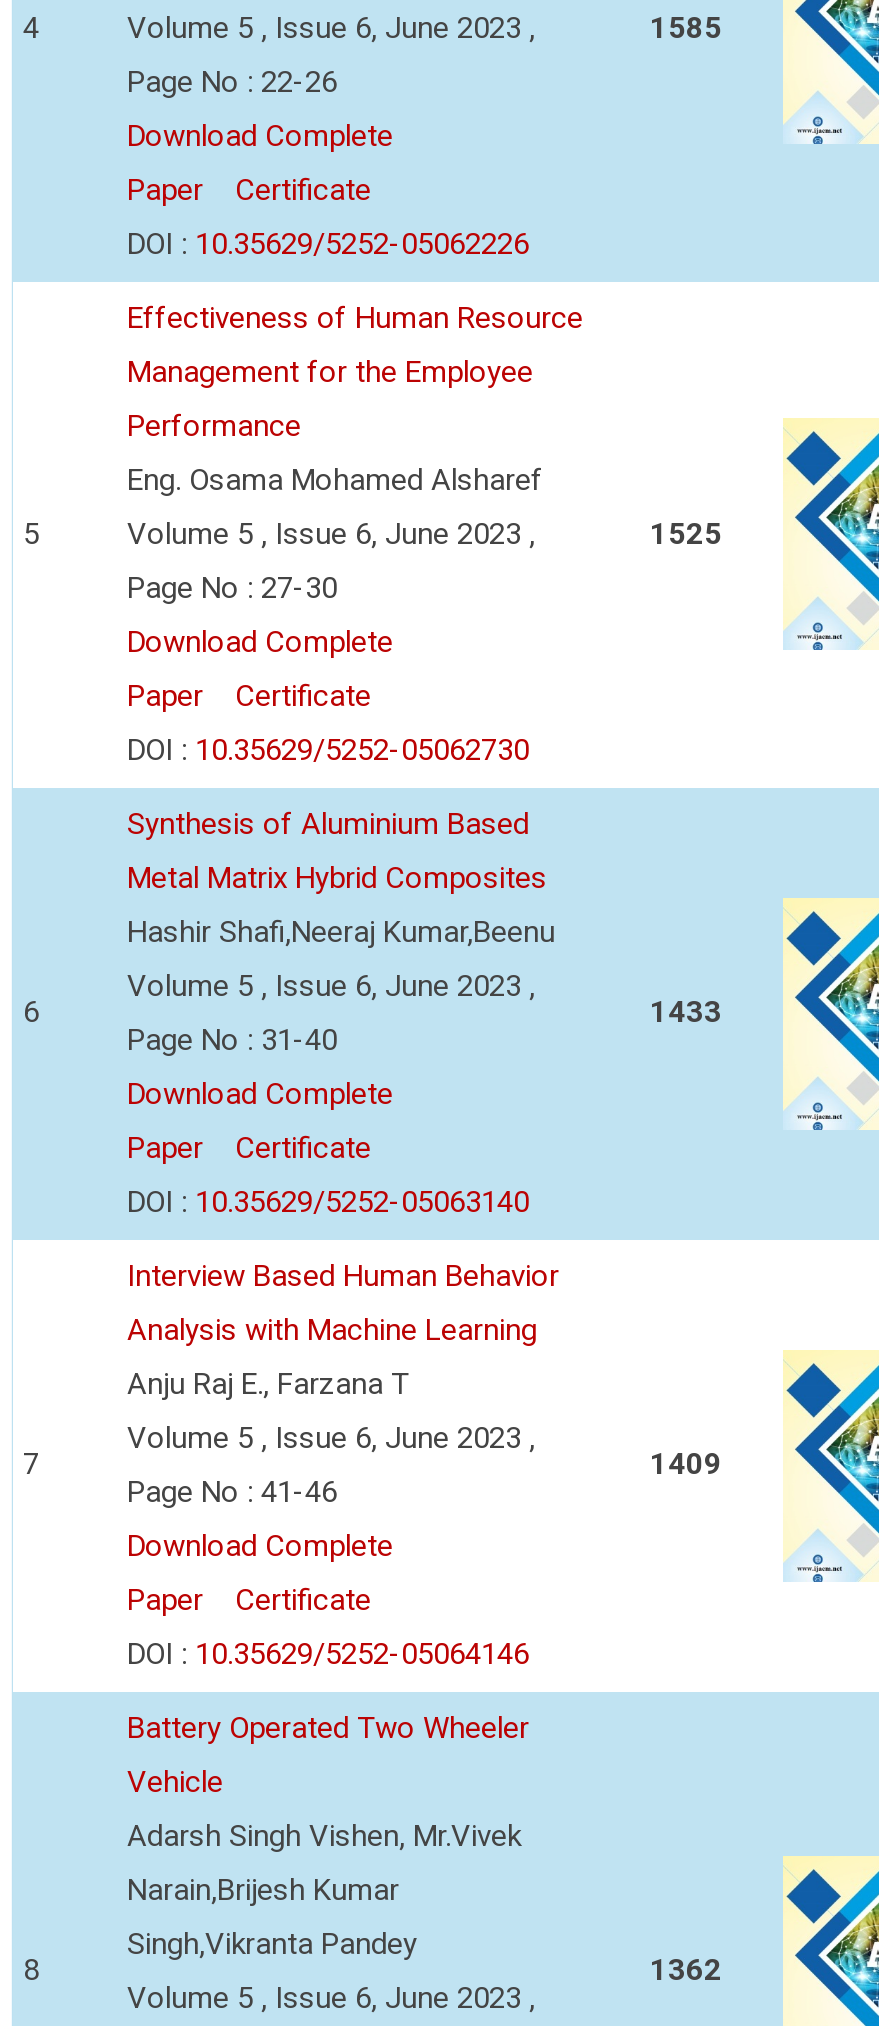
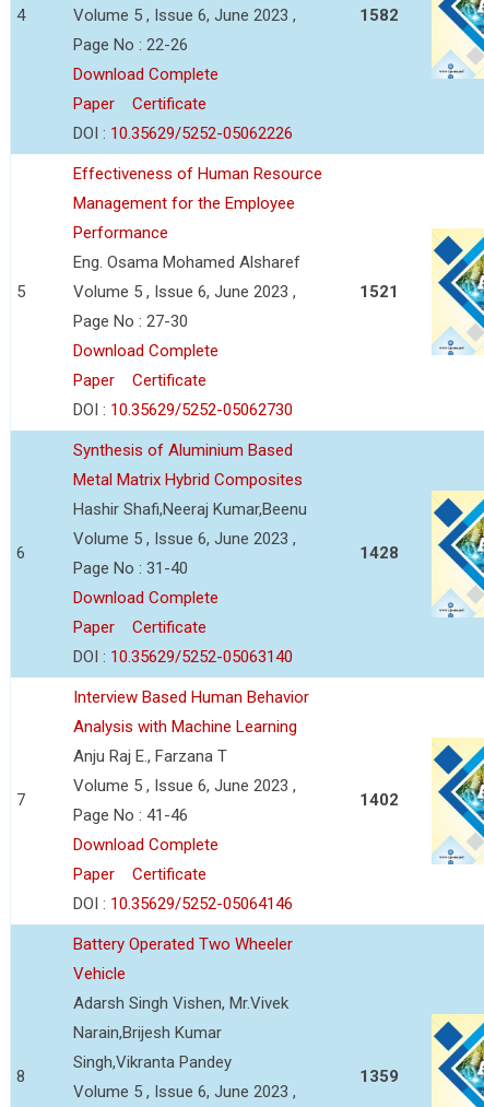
- 1585
+ 1582

- 1525
+ 1521

- 1433
+ 1428

- 1409
+ 1402

- 1362
+ 1359
